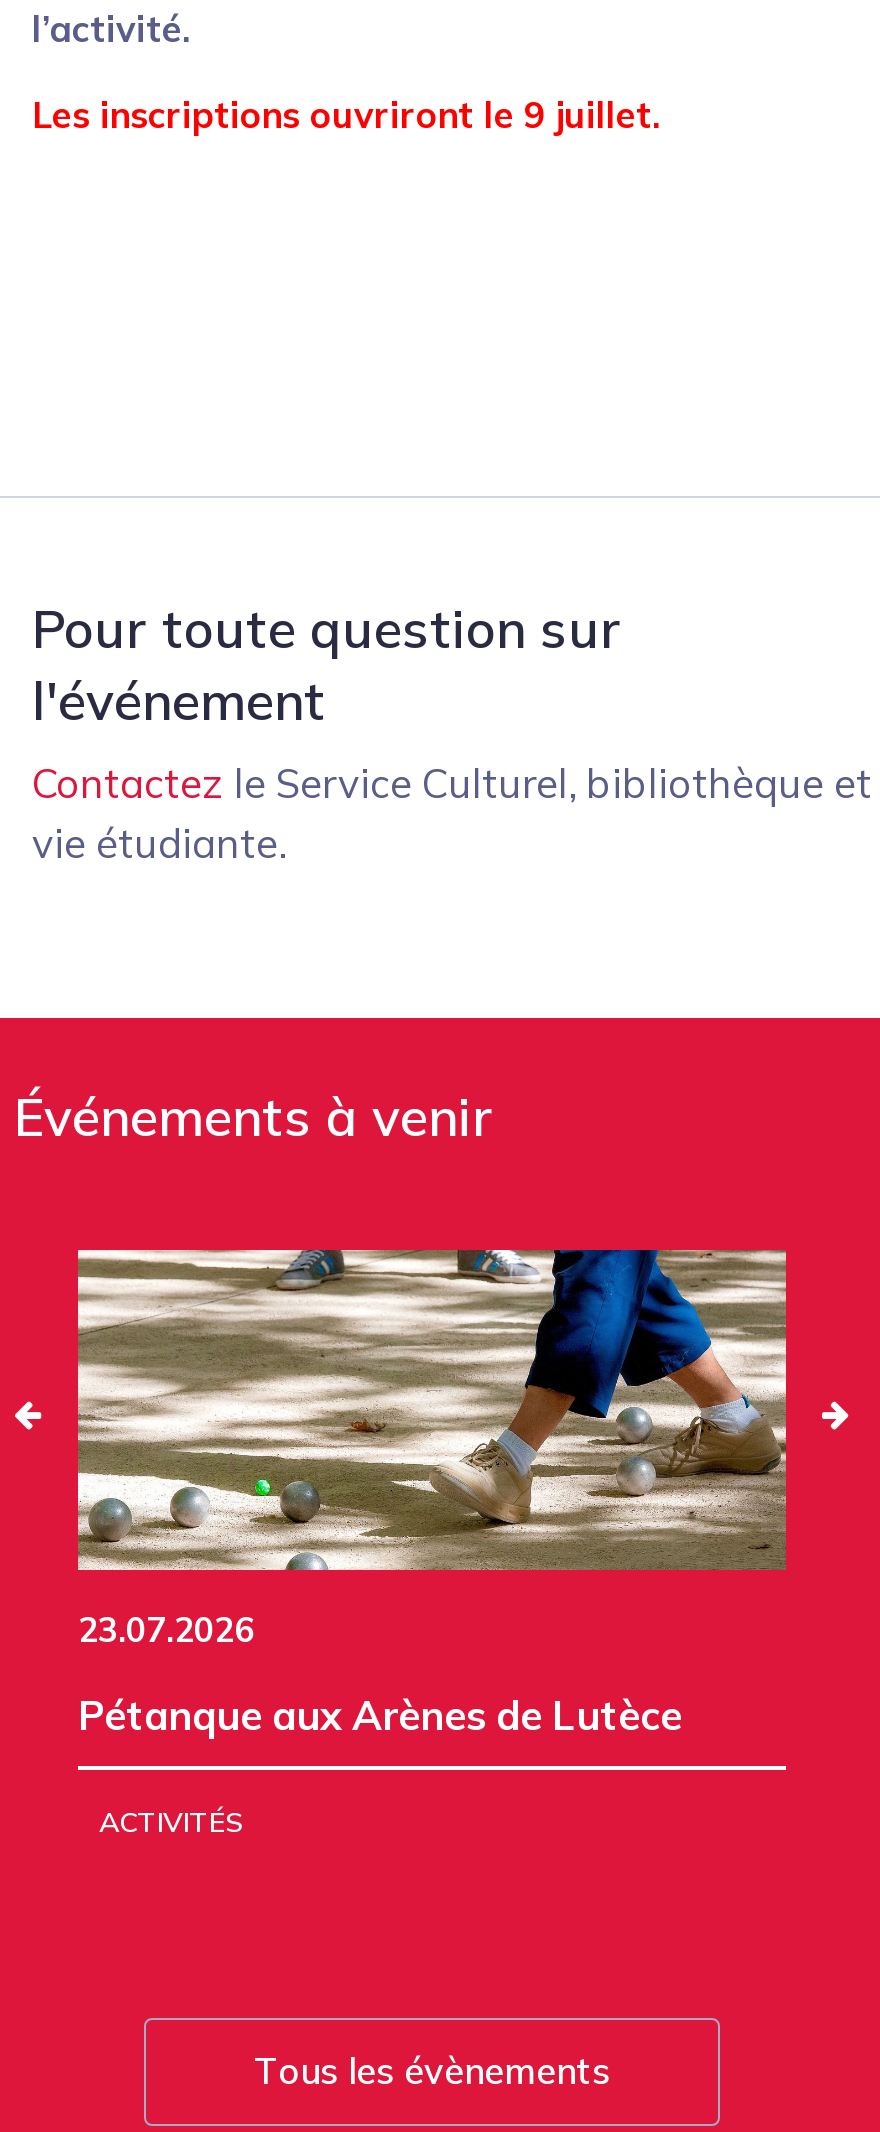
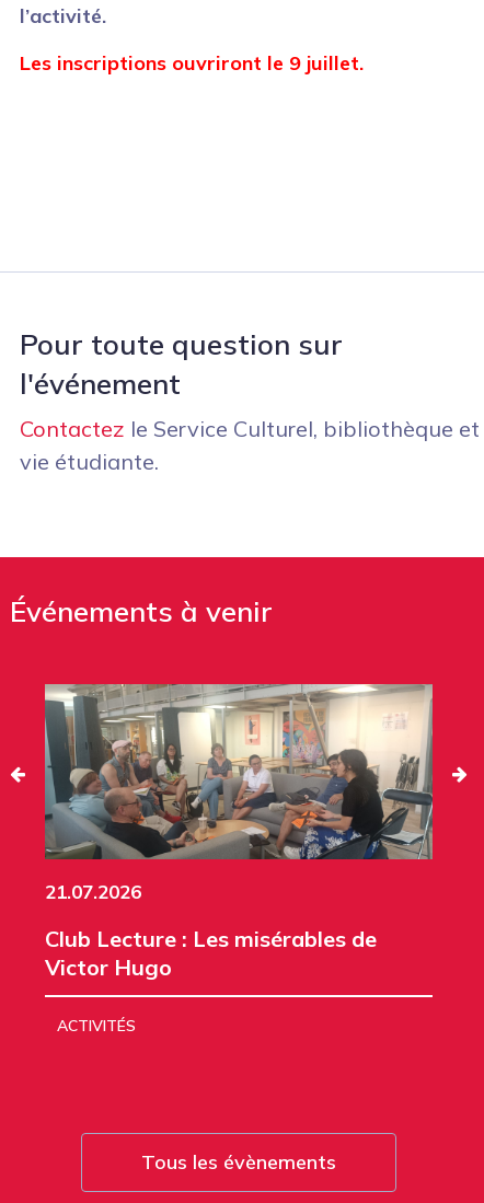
- [image]
- 23.07.2026
+ [image]
+ 21.07.2026

- Pétanque aux Arènes de Lutèce
+ Club Lecture : Les misérables de
+ Victor Hugo
